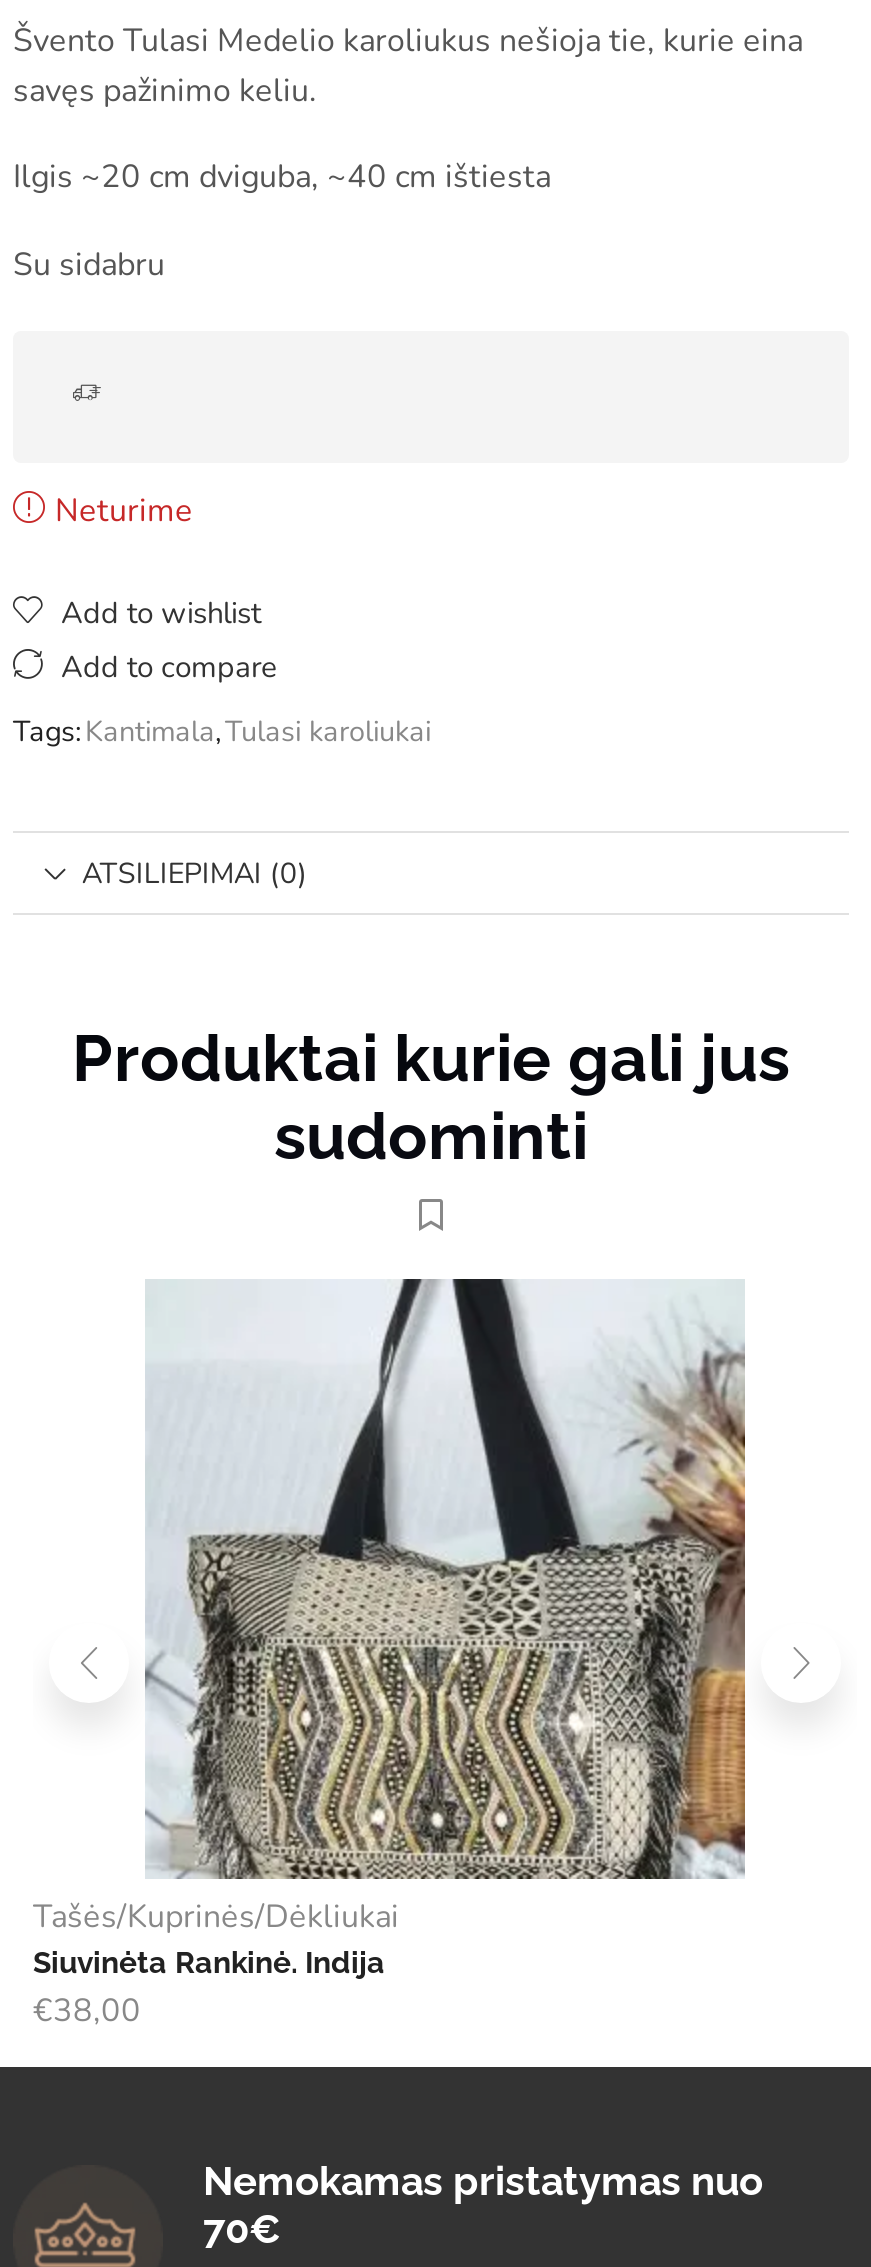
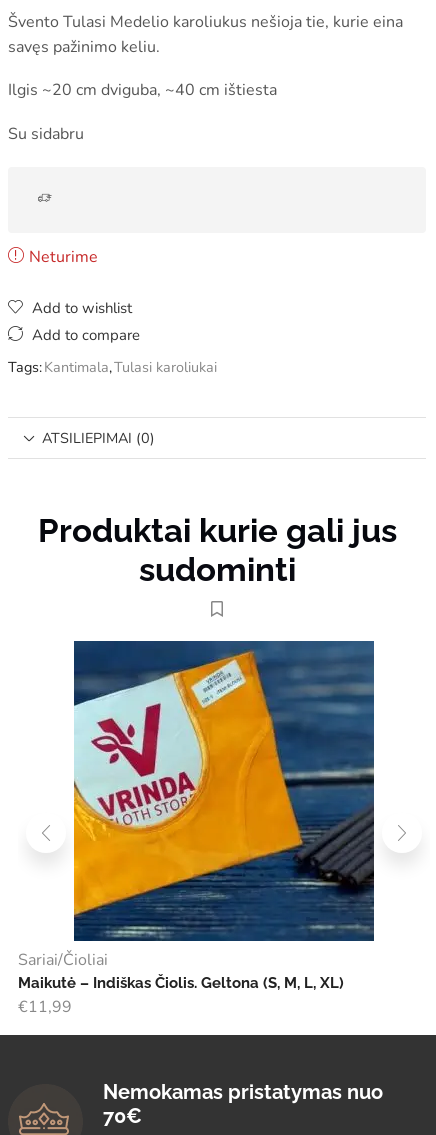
- [image]
- Tašės/Kuprinės/Dėkliukai
- Siuvinėta Rankinė. Indija
- €38,00
+ [image]
+ Sariai/Čioliai
+ Maikutė – Indiškas Čiolis. Geltona (S, M, L, XL)
+ €11,99
